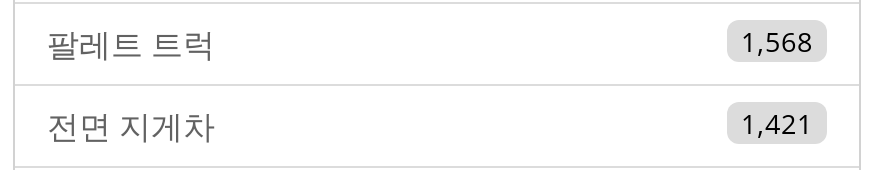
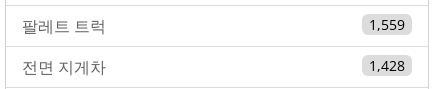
- 1,568
+ 1,559

- 1,421
+ 1,428
